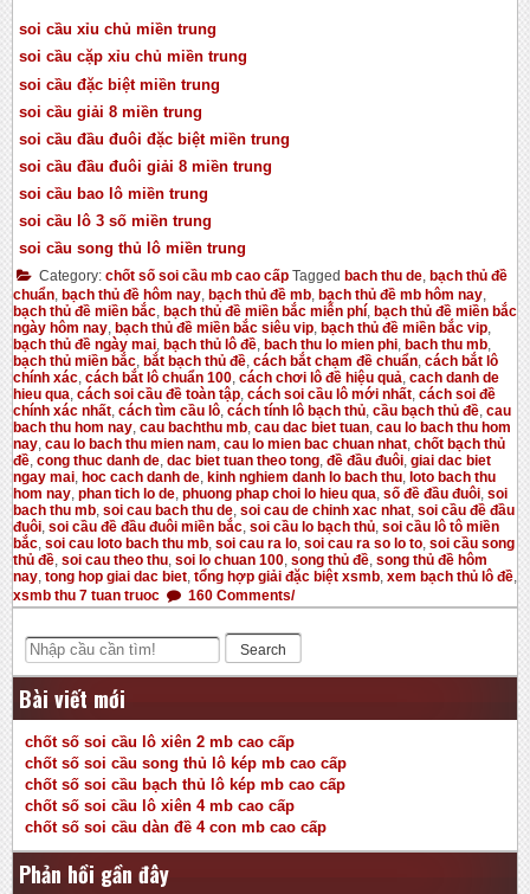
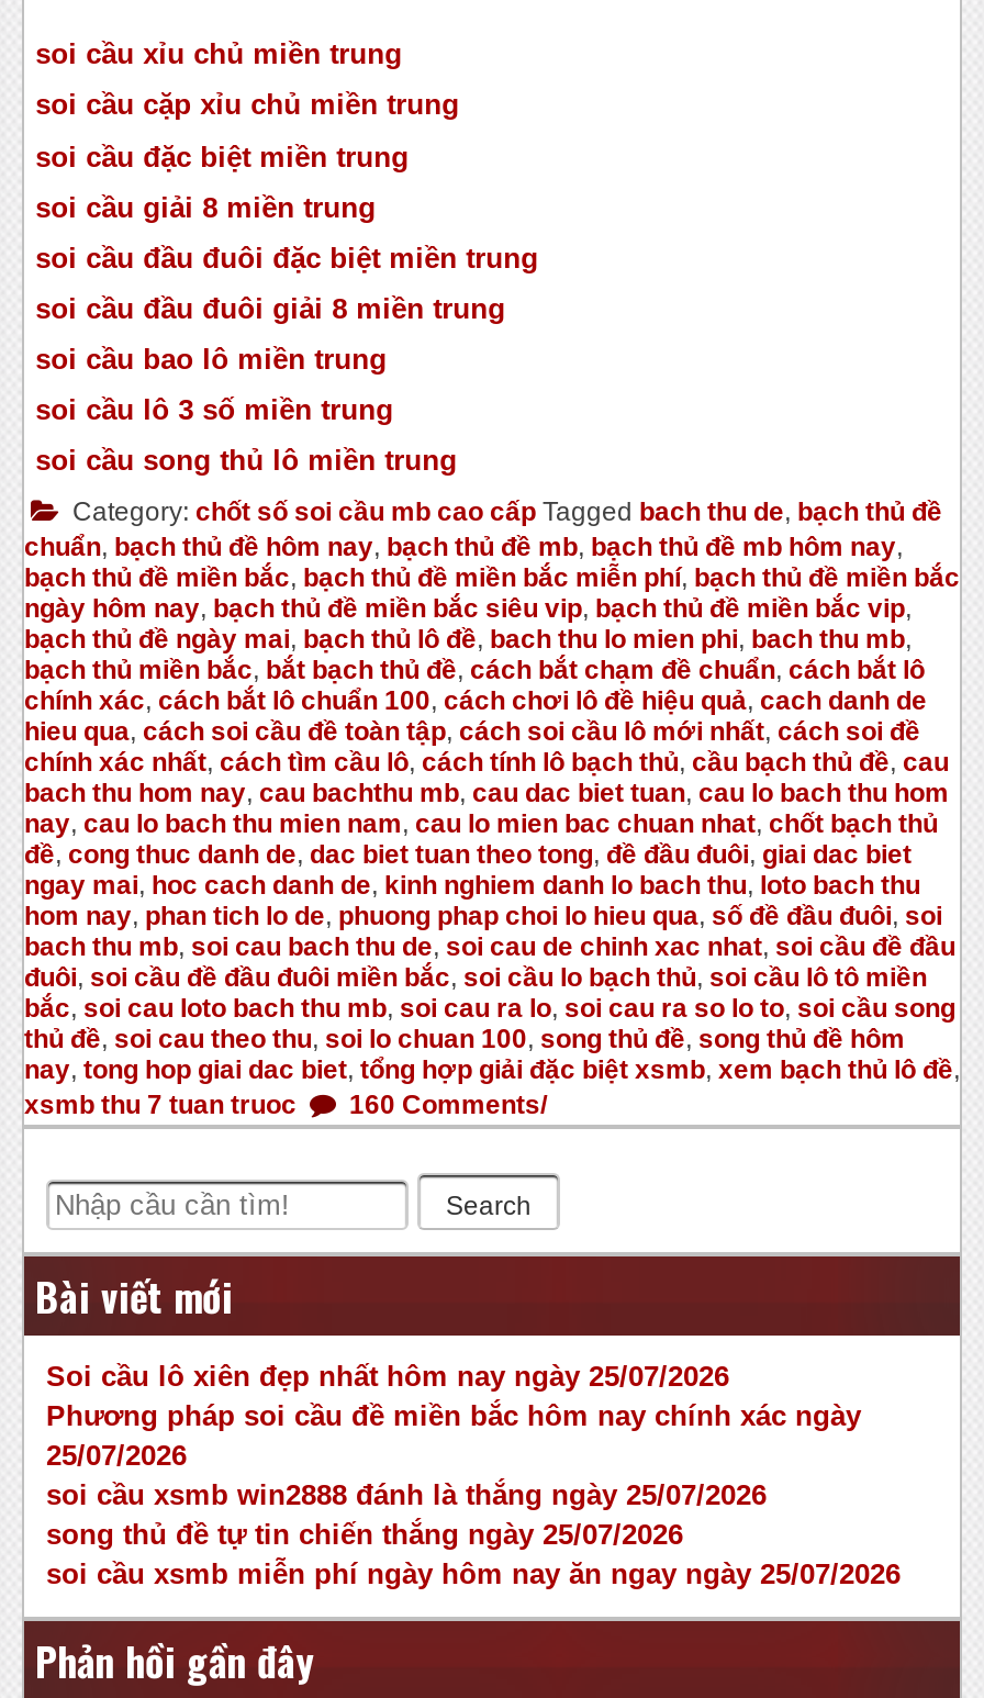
- chốt số soi cầu lô xiên 2 mb cao cấp
- chốt số soi cầu song thủ lô kép mb cao cấp
- chốt số soi cầu bạch thủ lô kép mb cao cấp
- chốt số soi cầu lô xiên 4 mb cao cấp
- chốt số soi cầu dàn đề 4 con mb cao cấp
+ Soi cầu lô xiên đẹp nhất hôm nay ngày 25/07/2026
+ Phương pháp soi cầu đề miền bắc hôm nay chính xác ngày
+ 25/07/2026
+ soi cầu xsmb win2888 đánh là thắng ngày 25/07/2026
+ song thủ đề tự tin chiến thắng ngày 25/07/2026
+ soi cầu xsmb miễn phí ngày hôm nay ăn ngay ngày 25/07/2026
